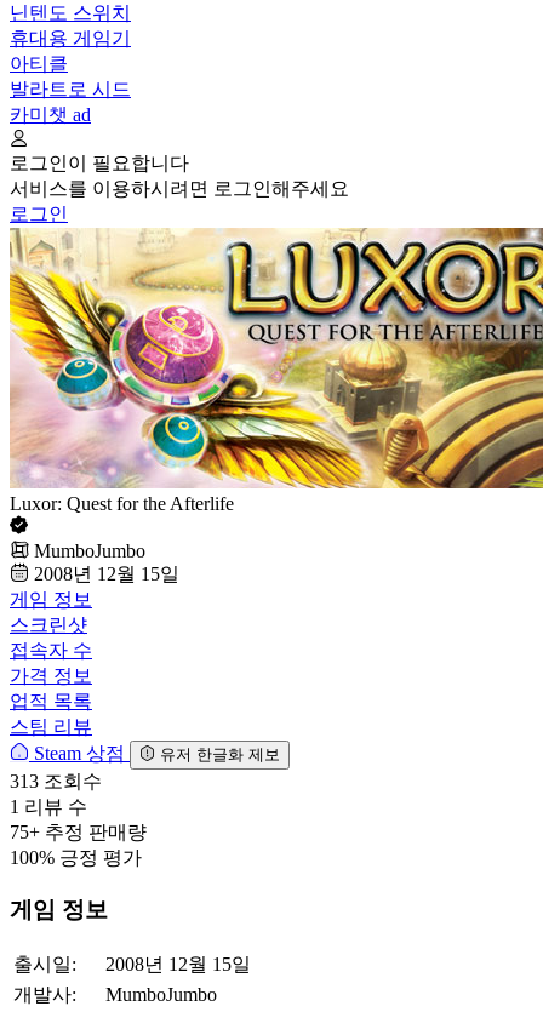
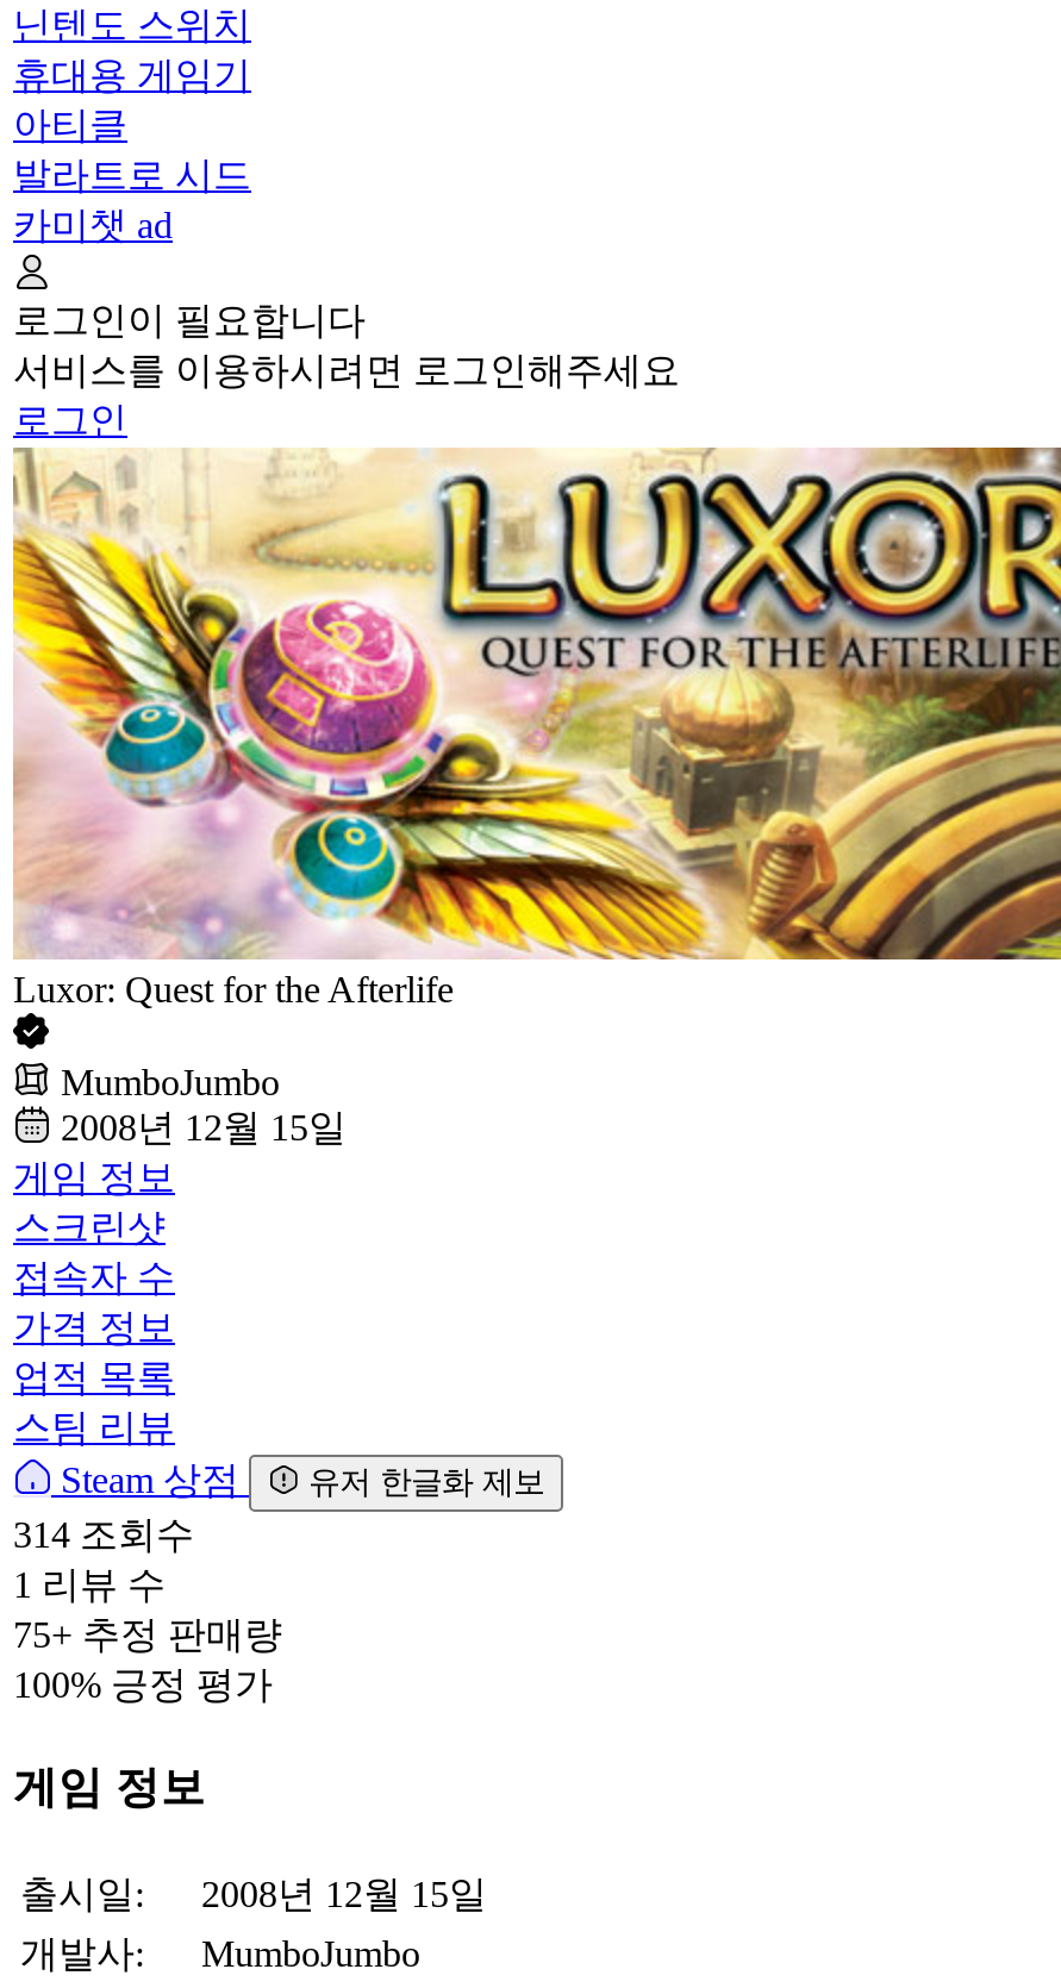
- 313 조회수
+ 314 조회수
